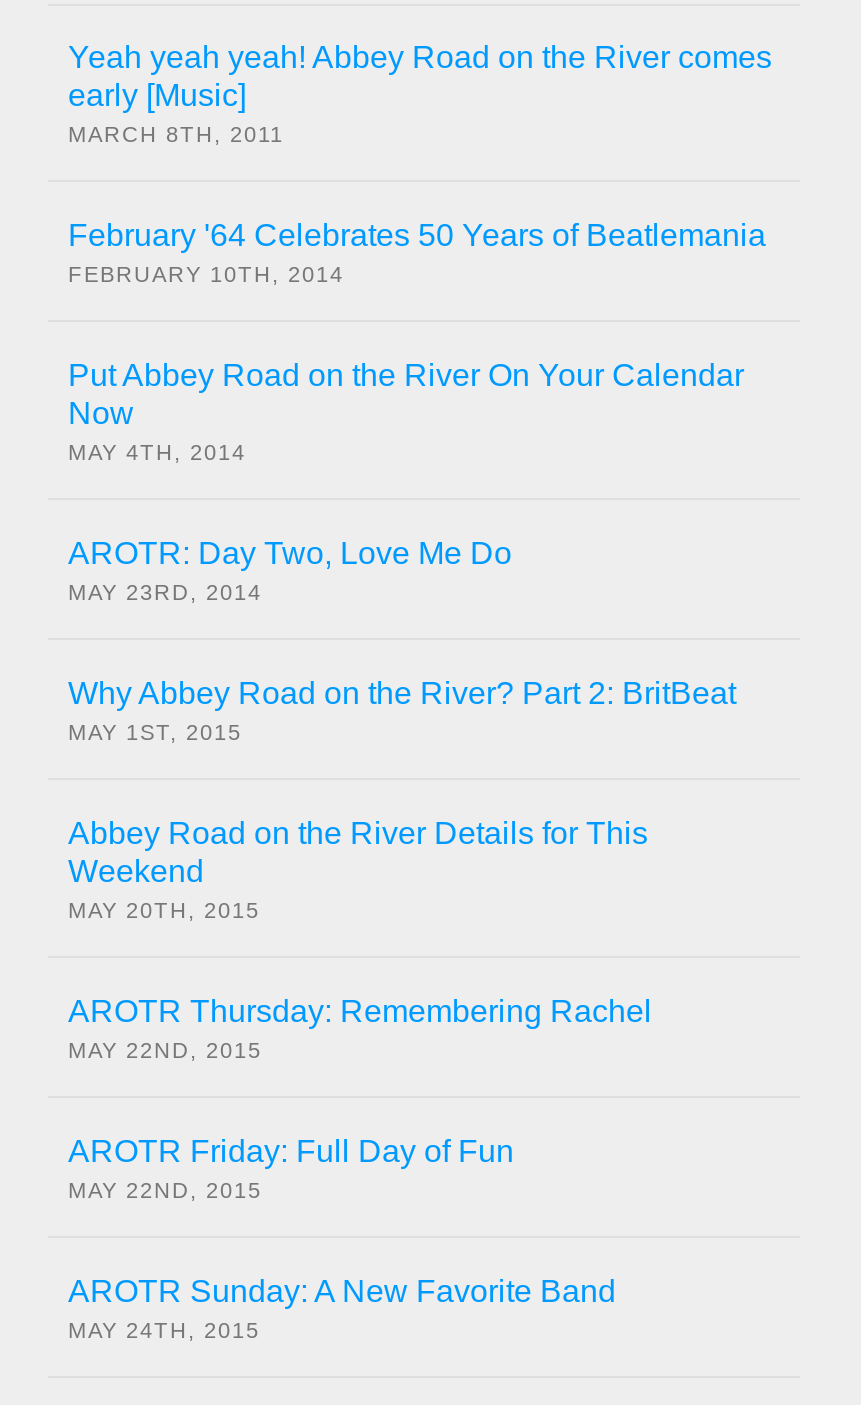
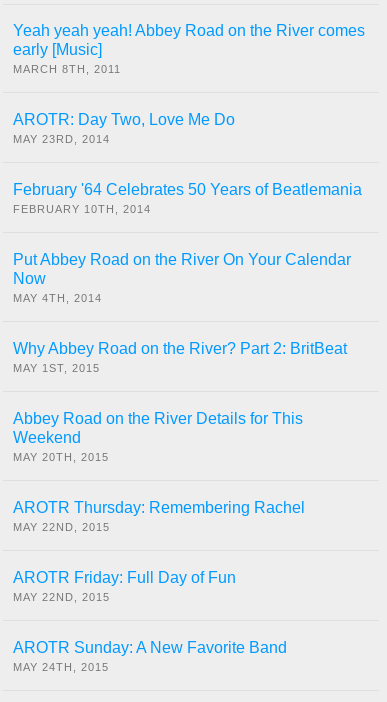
moved down: February '64 Celebrates 50 Years of Beatlemania | FEBRUARY 10TH, 2014 | Put Abbey Road on the River On Your Calendar | Now | MAY 4TH, 2014

moved up: AROTR: Day Two, Love Me Do | MAY 23RD, 2014
